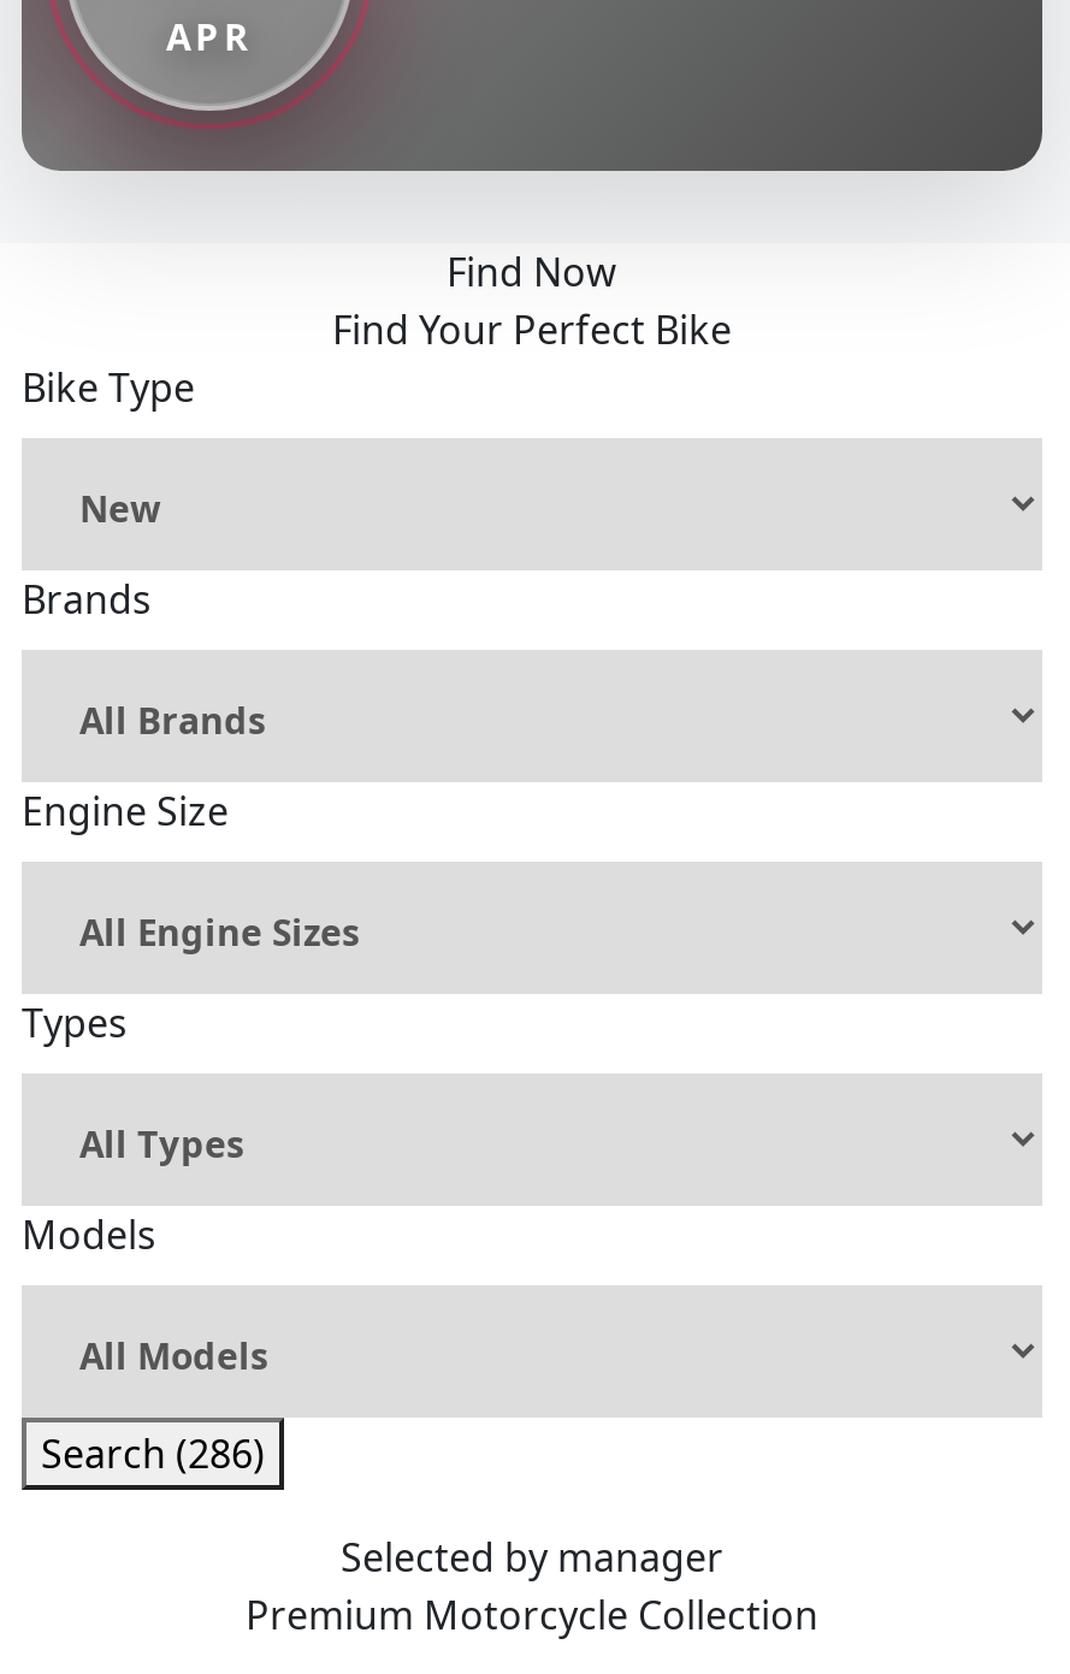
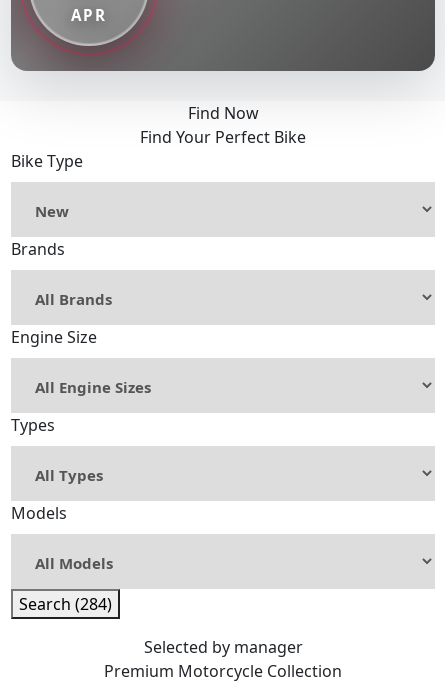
- Search (286)
+ Search (284)
